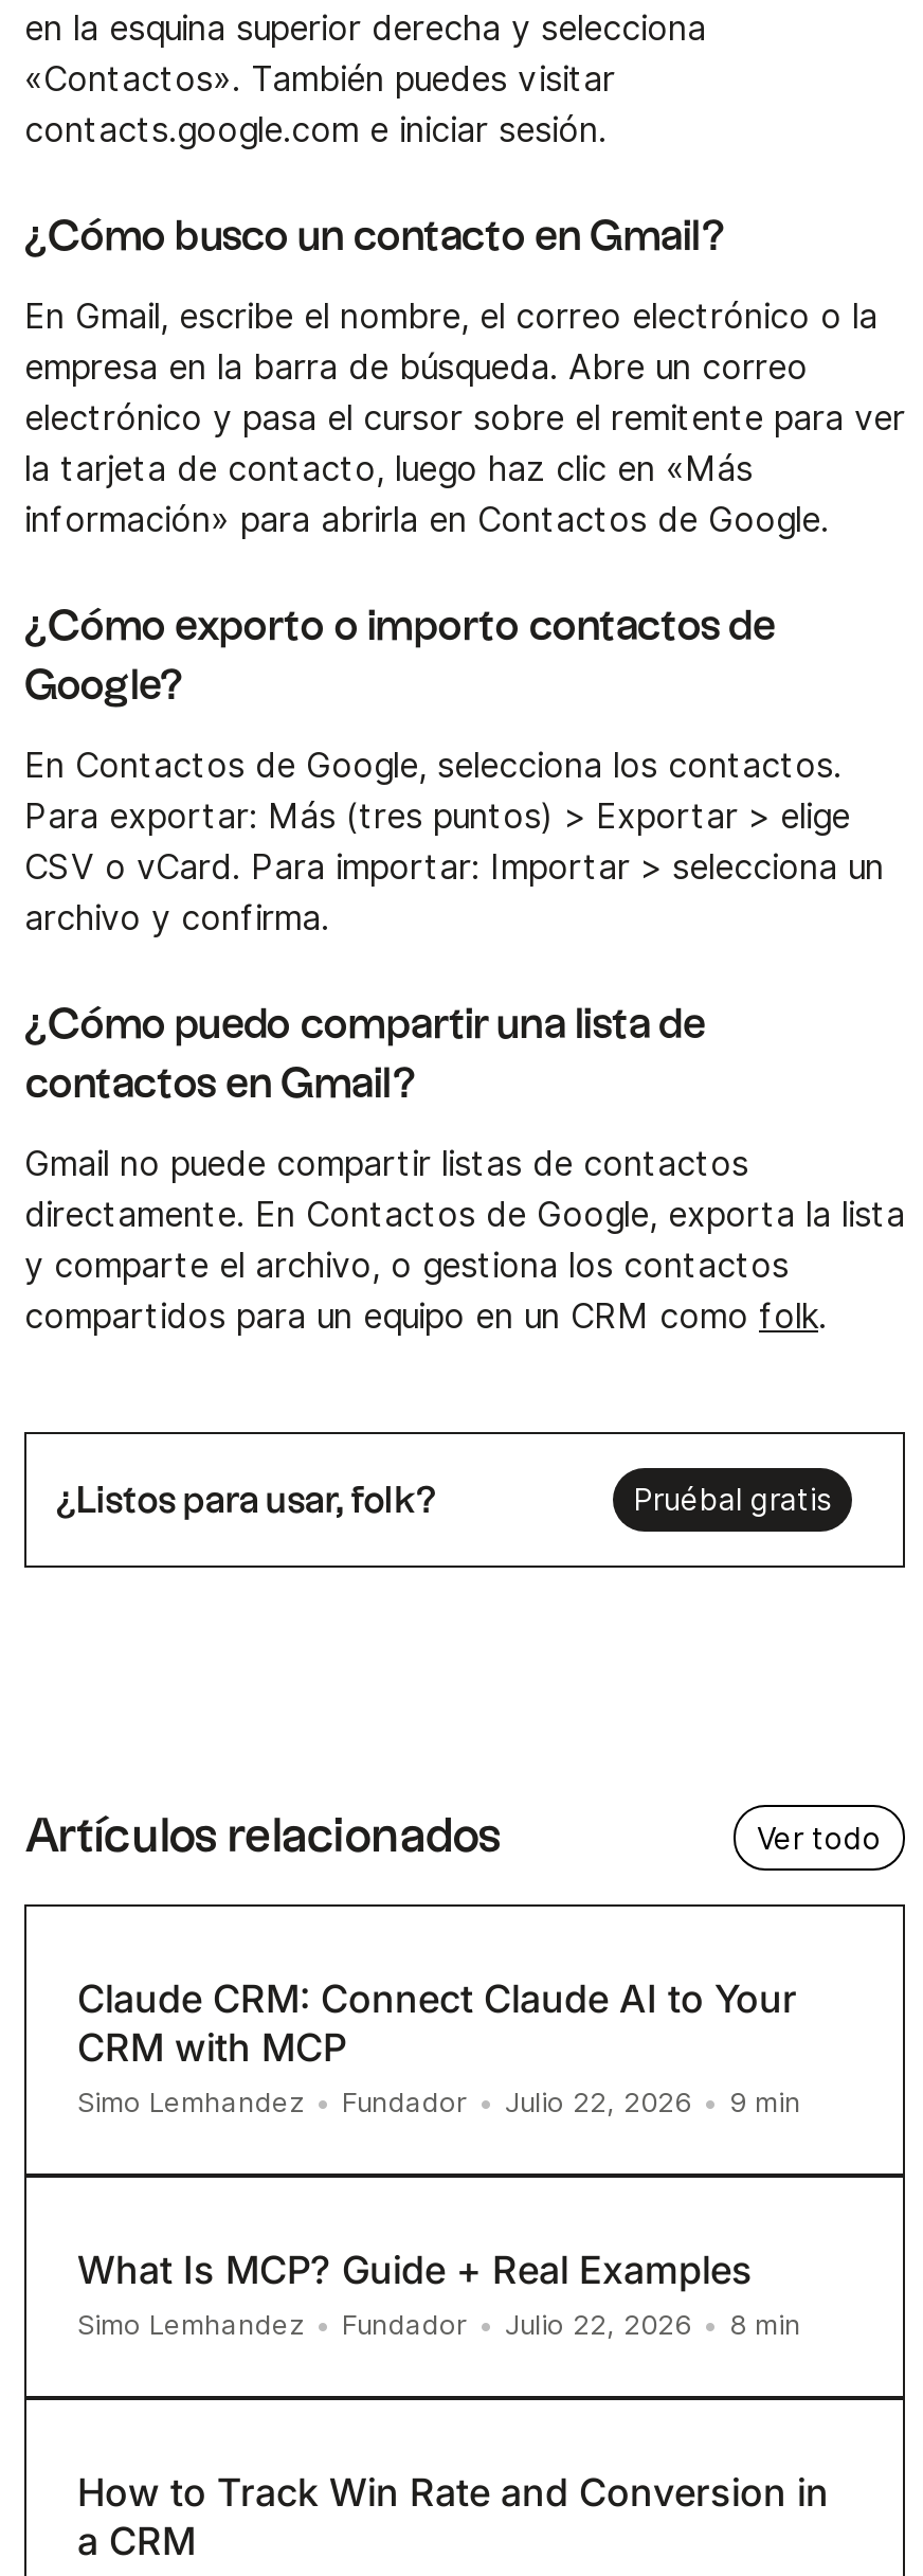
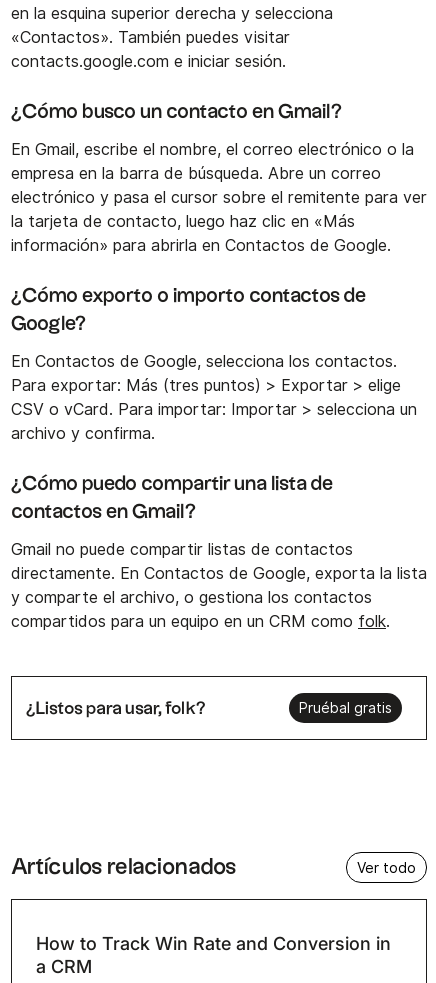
- Claude CRM: Connect Claude AI to Your
- CRM with MCP
- Simo Lemhandez • Fundador • Julio 22, 2026 • 9 min

- What Is MCP? Guide + Real Examples
- Simo Lemhandez • Fundador • Julio 22, 2026 • 8 min
